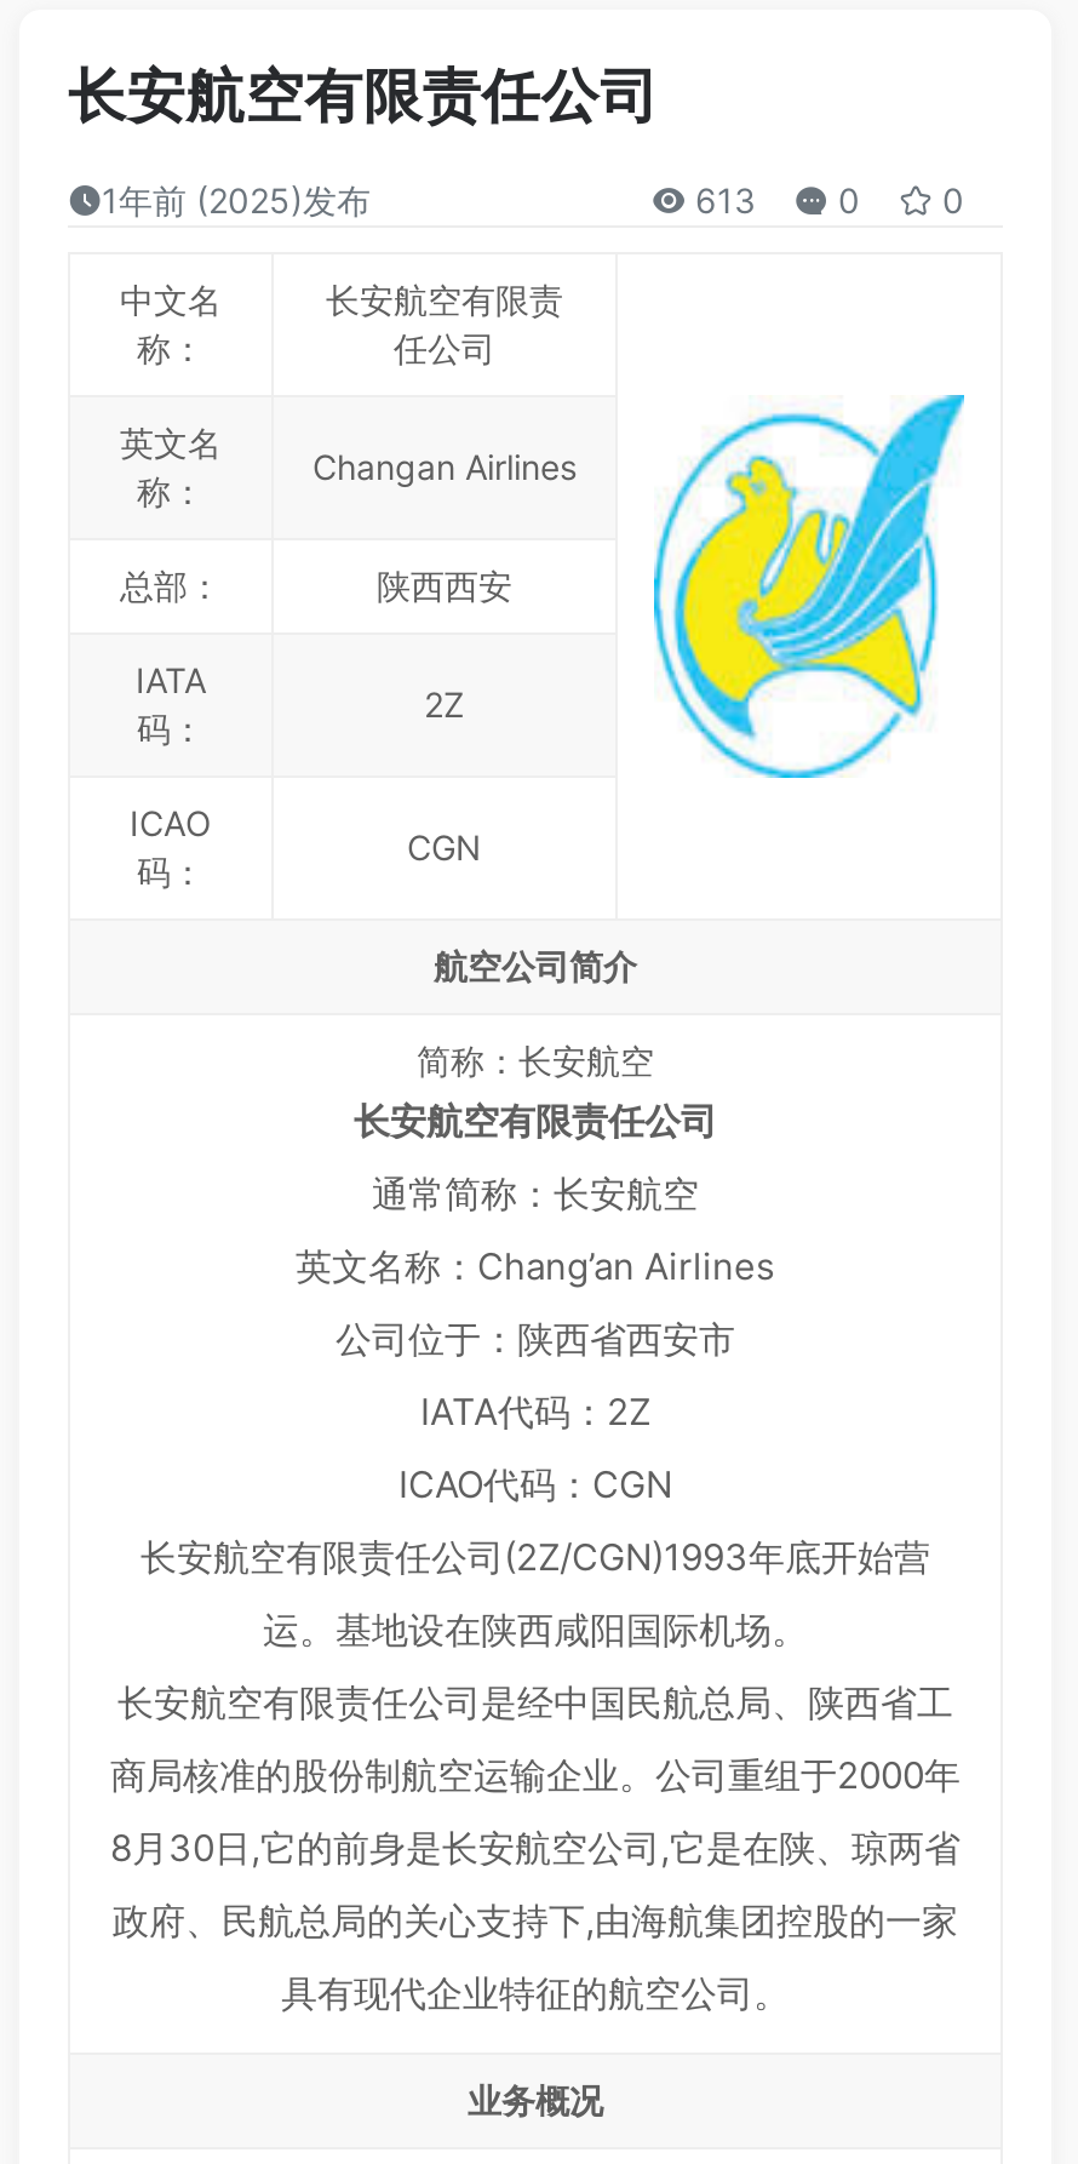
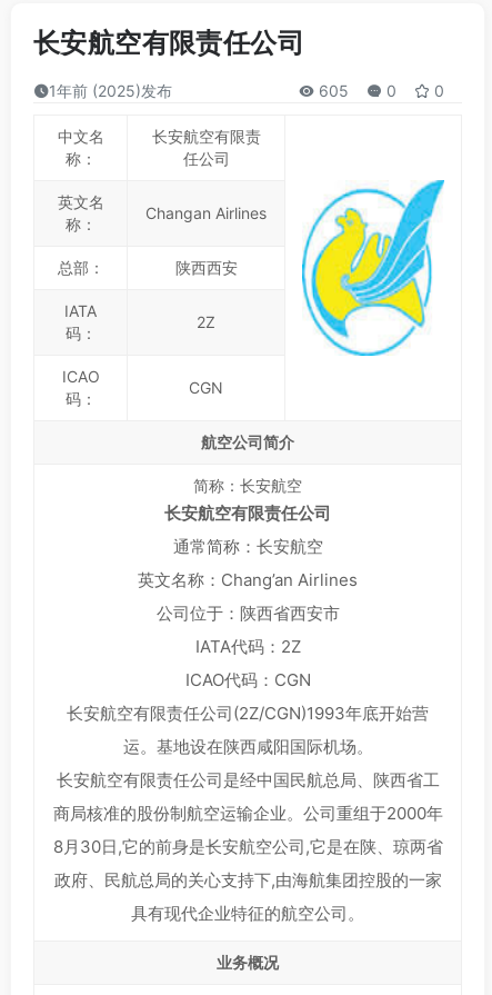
- 613 0 0
+ 605 0 0
